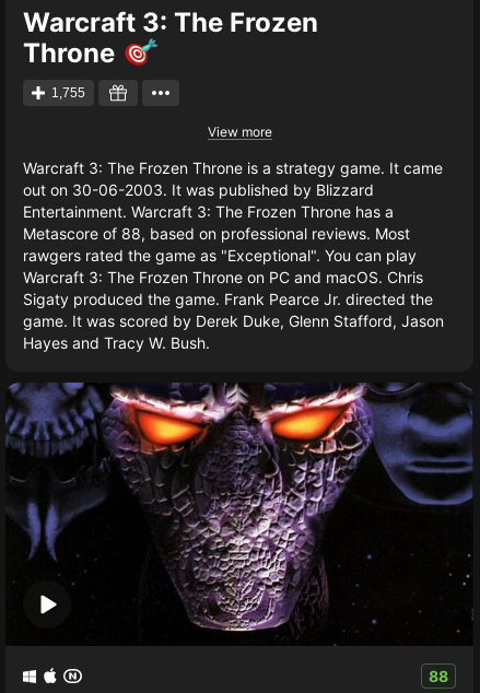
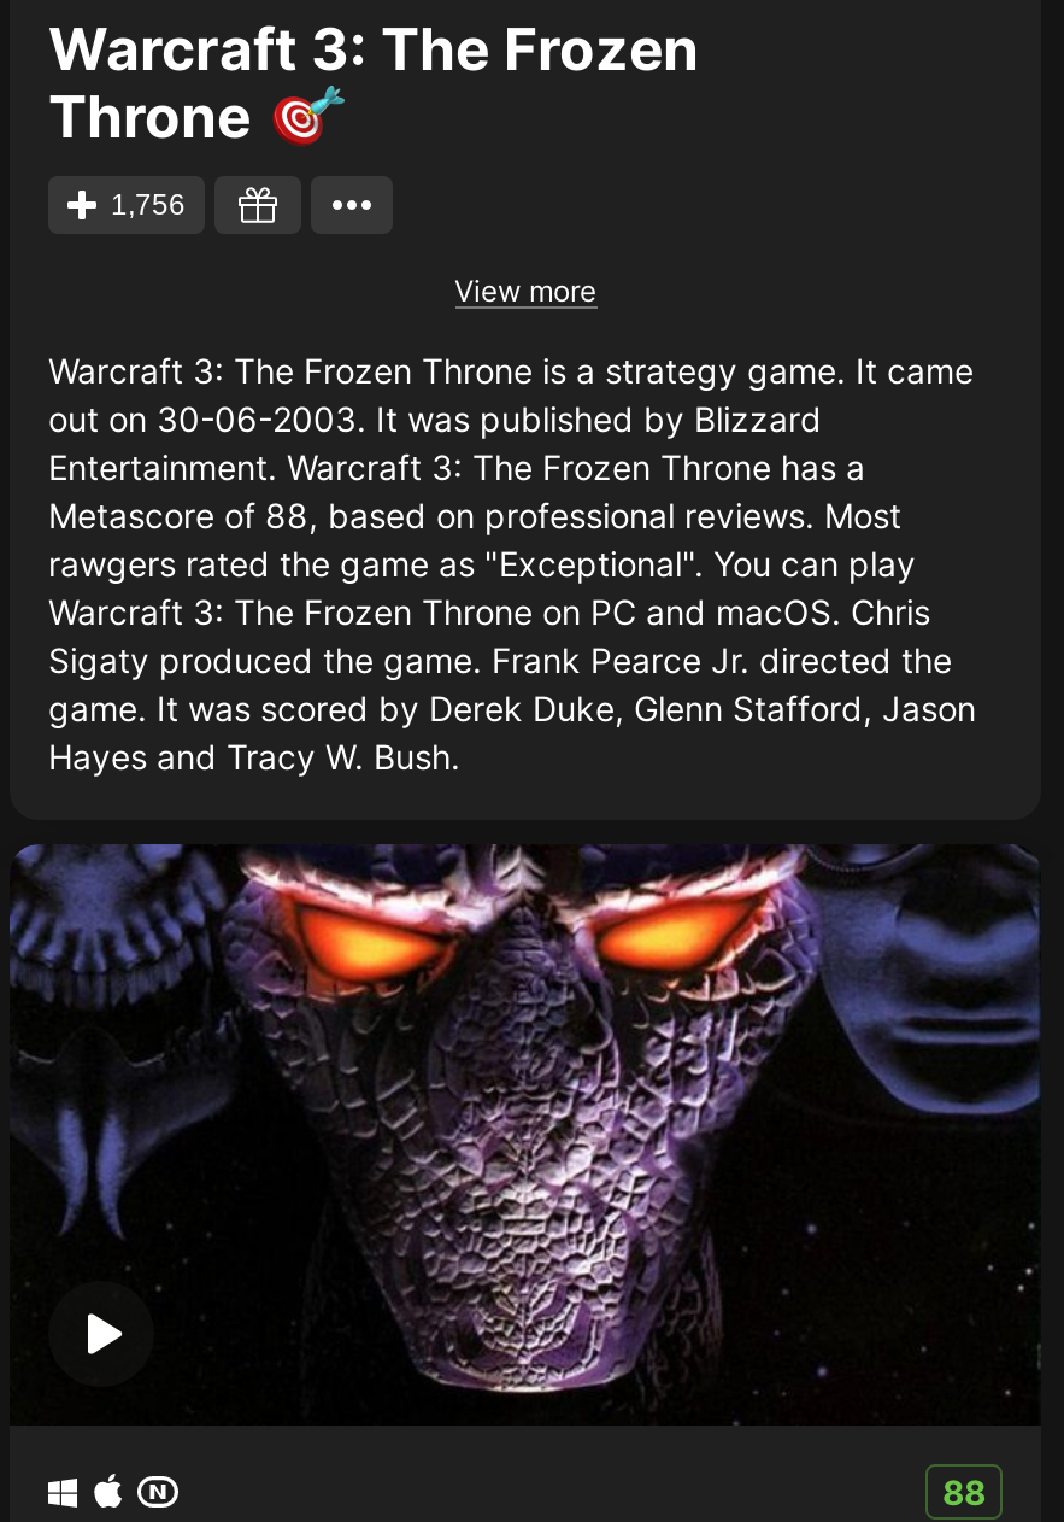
- 1,755
+ 1,756
